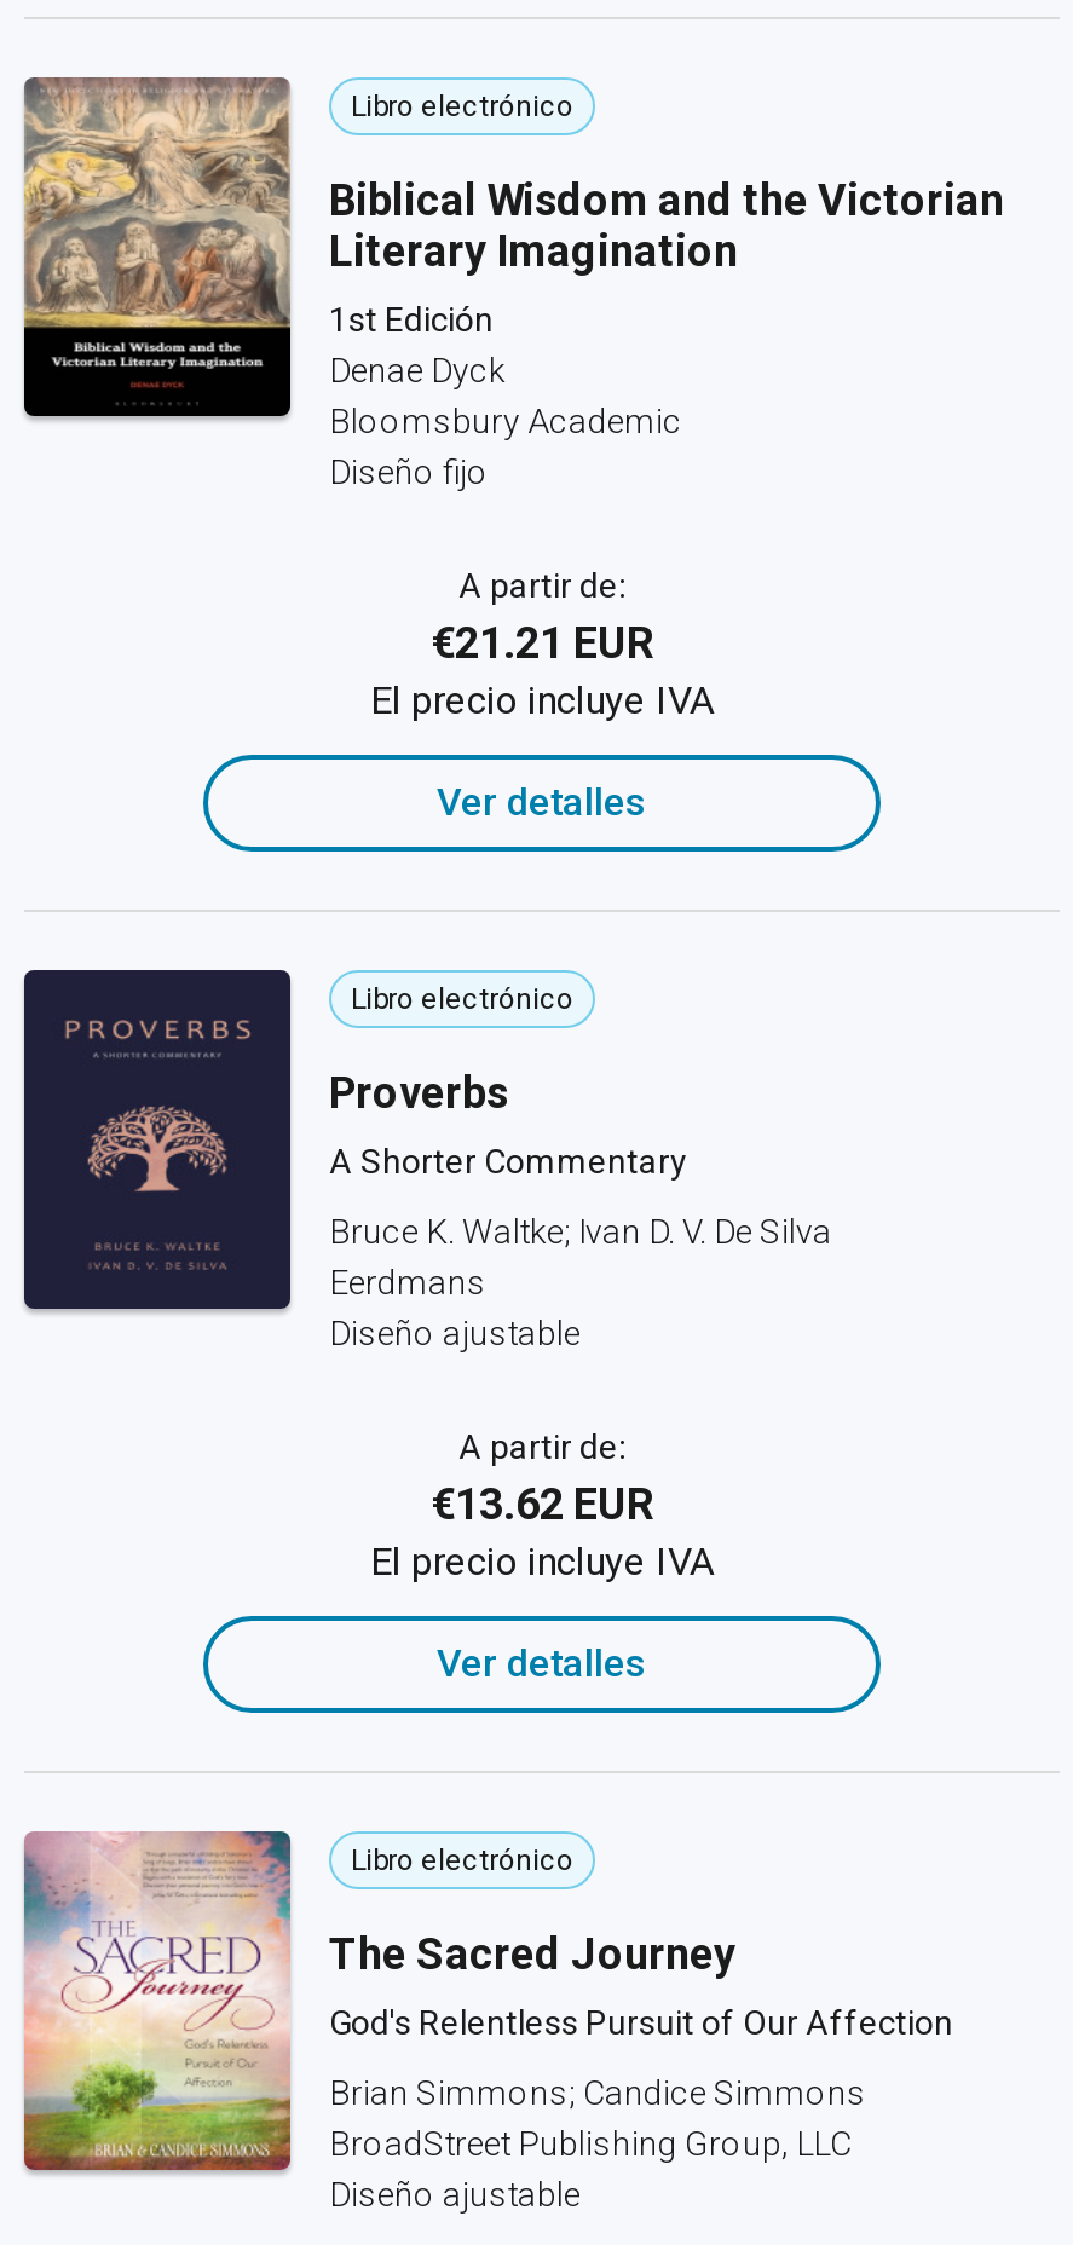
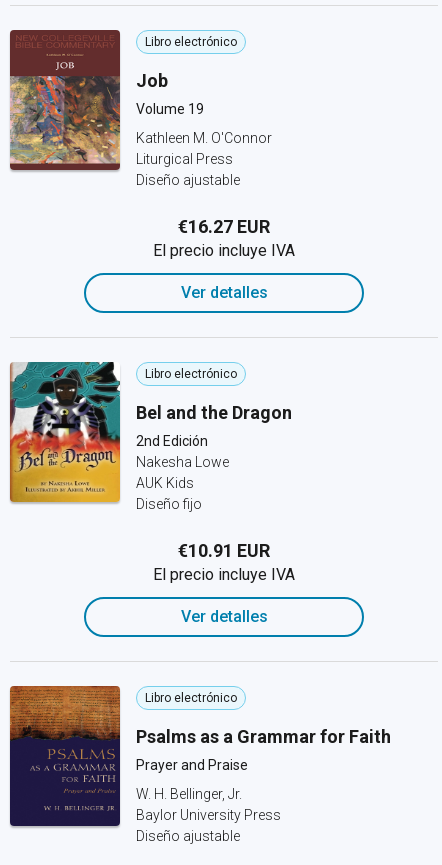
- [image]
- Biblical Wisdom and the Victorian
- Literary Imagination
- 1st Edición
- Denae Dyck
- Bloomsbury Academic
- Diseño fijo
- A partir de:
- €21.21 EUR
+ [image]
+ Job
+ Volume 19
+ Kathleen M. O'Connor
+ Liturgical Press
+ Diseño ajustable
+ €16.27 EUR

- [image]
- Proverbs
- A Shorter Commentary
- Bruce K. Waltke; Ivan D. V. De Silva
- Eerdmans
- Diseño ajustable
- A partir de:
- €13.62 EUR
+ [image]
+ Bel and the Dragon
+ 2nd Edición
+ Nakesha Lowe
+ AUK Kids
+ Diseño fijo
+ €10.91 EUR

- [image]
- The Sacred Journey
+ [image]
+ Psalms as a Grammar for Faith

- God's Relentless Pursuit of Our Affection
+ Prayer and Praise

- Brian Simmons; Candice Simmons
- BroadStreet Publishing Group, LLC
+ W. H. Bellinger, Jr.
+ Baylor University Press
